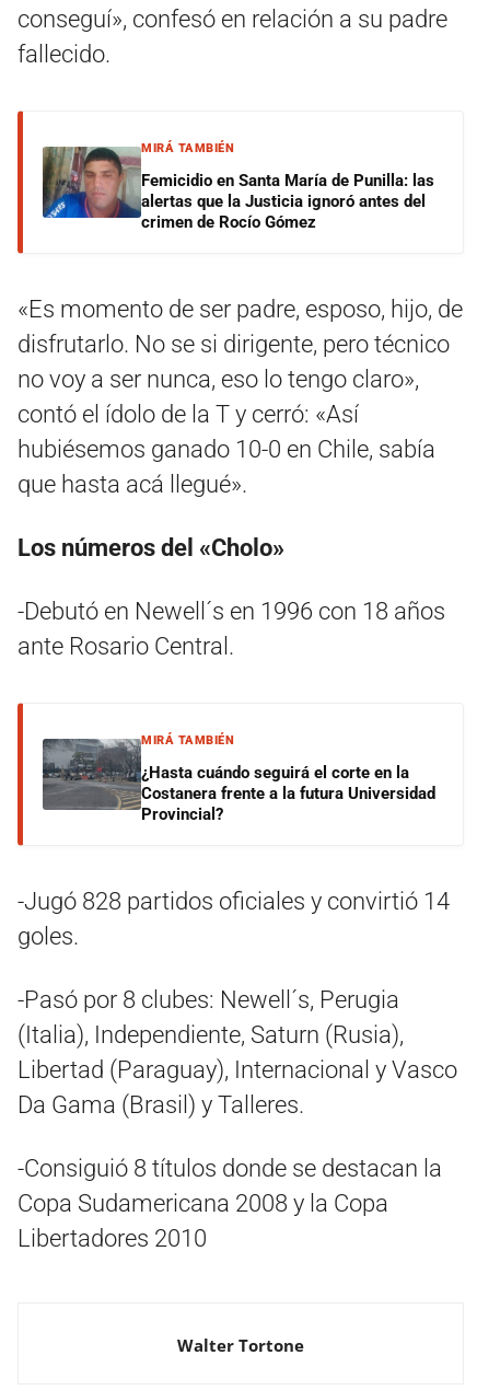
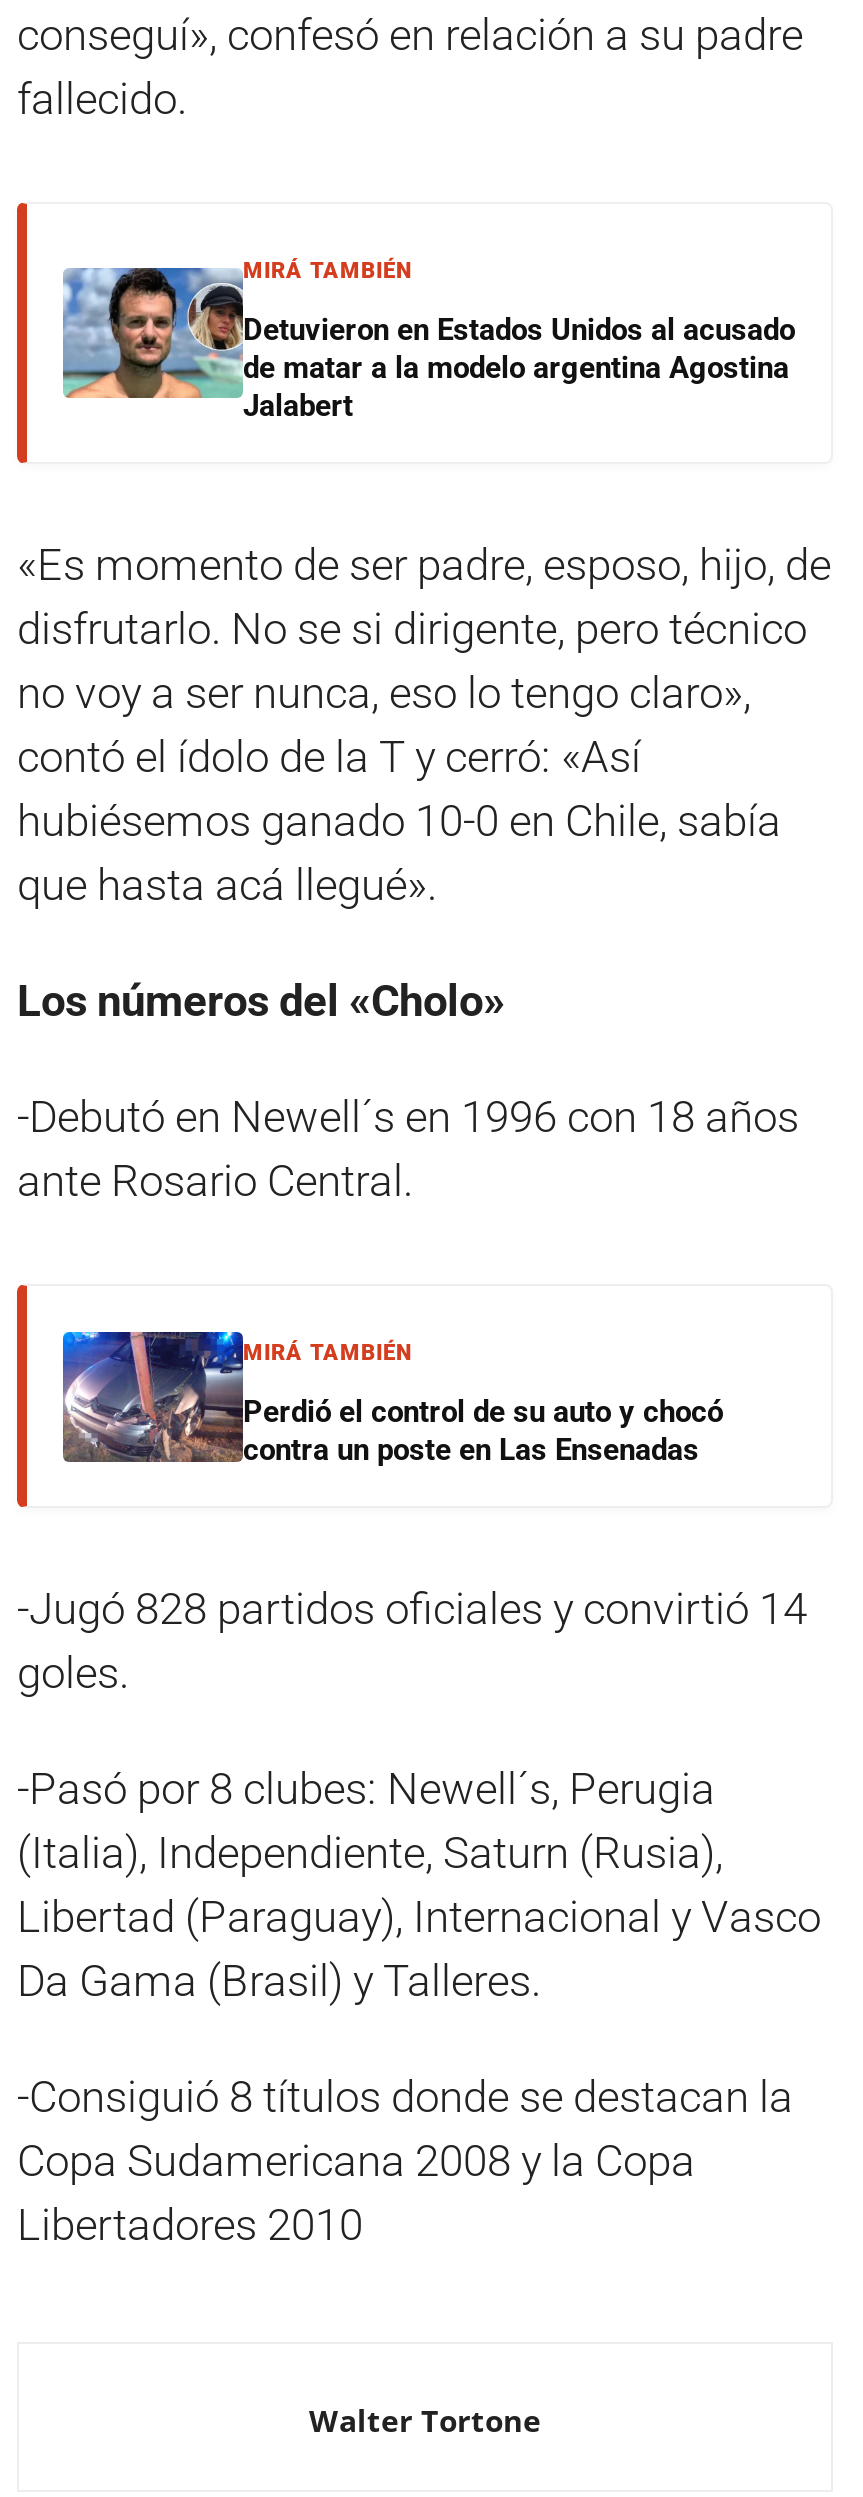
- [image]
- Femicidio en Santa María de Punilla: las
- alertas que la Justicia ignoró antes del
- crimen de Rocío Gómez
+ [image]
+ Detuvieron en Estados Unidos al acusado
+ de matar a la modelo argentina Agostina
+ Jalabert

- [image]
- ¿Hasta cuándo seguirá el corte en la
- Costanera frente a la futura Universidad
- Provincial?
+ [image]
+ Perdió el control de su auto y chocó
+ contra un poste en Las Ensenadas
